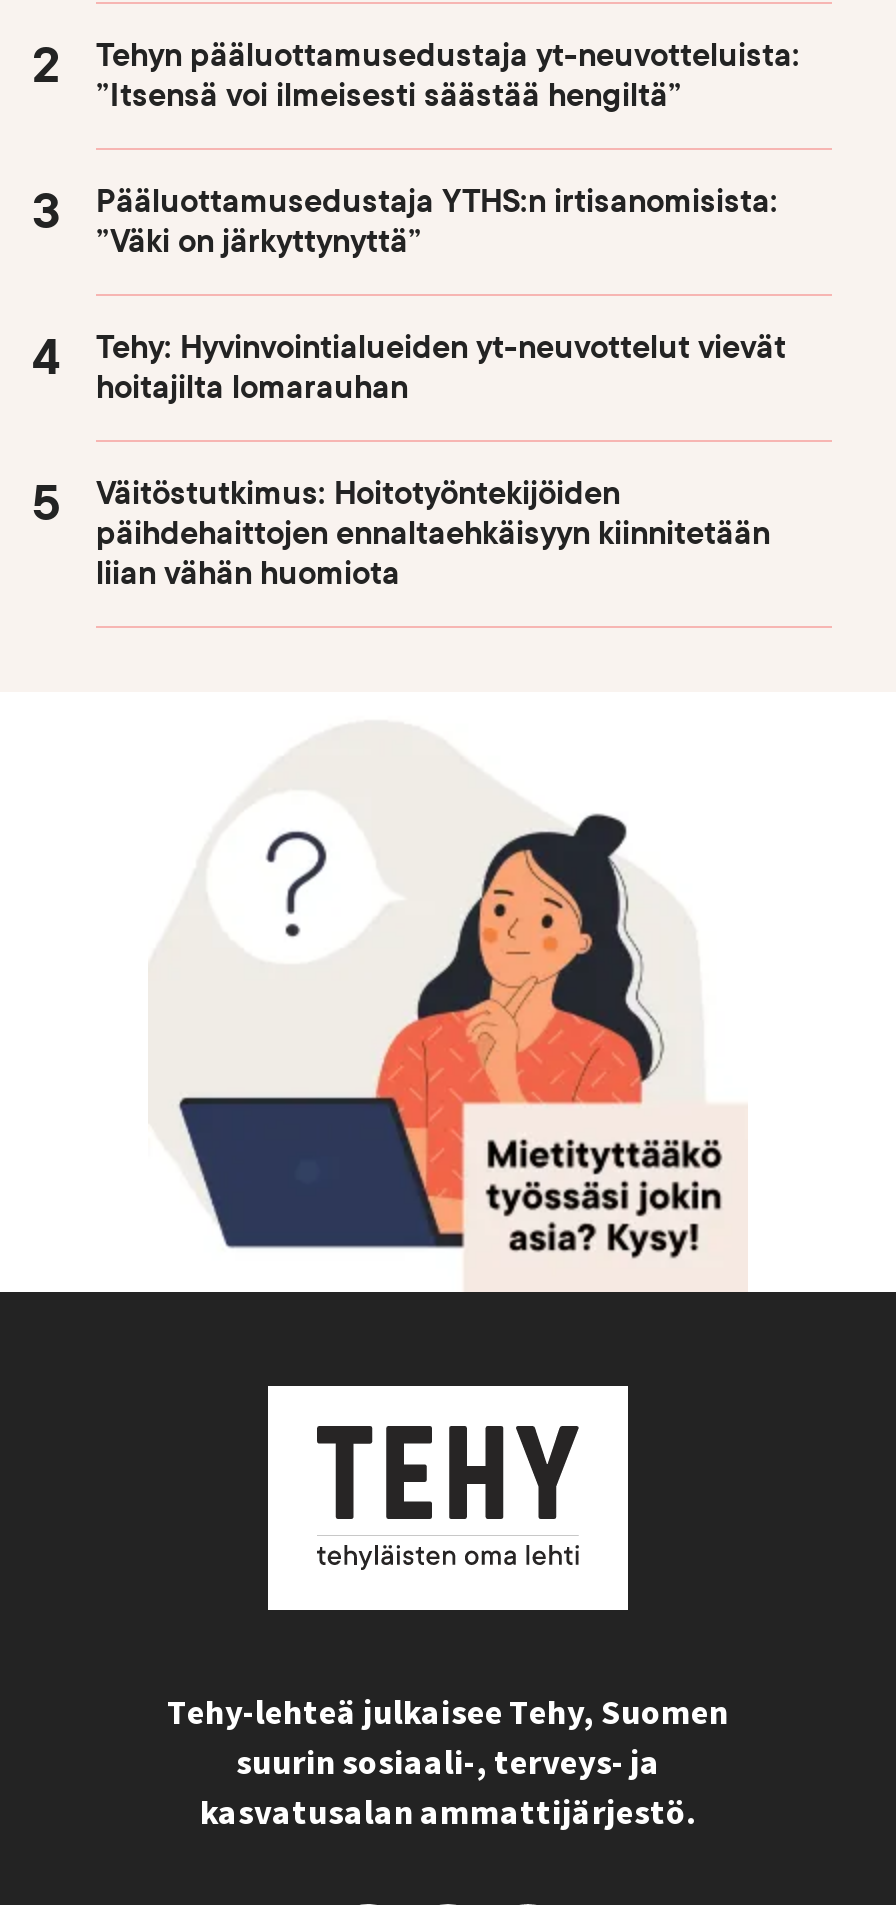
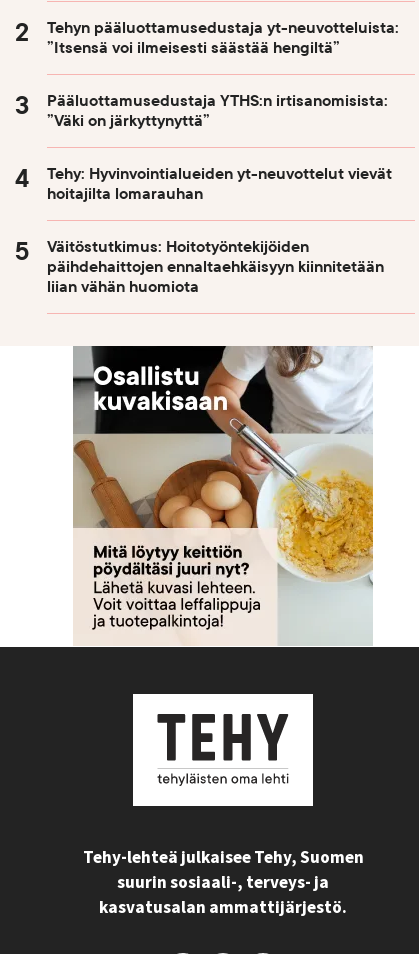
- [image]
+ [image]
